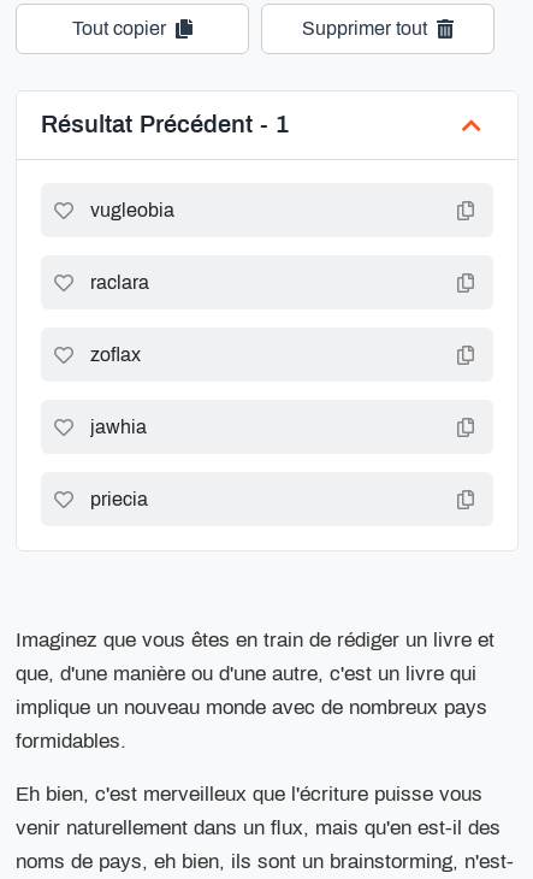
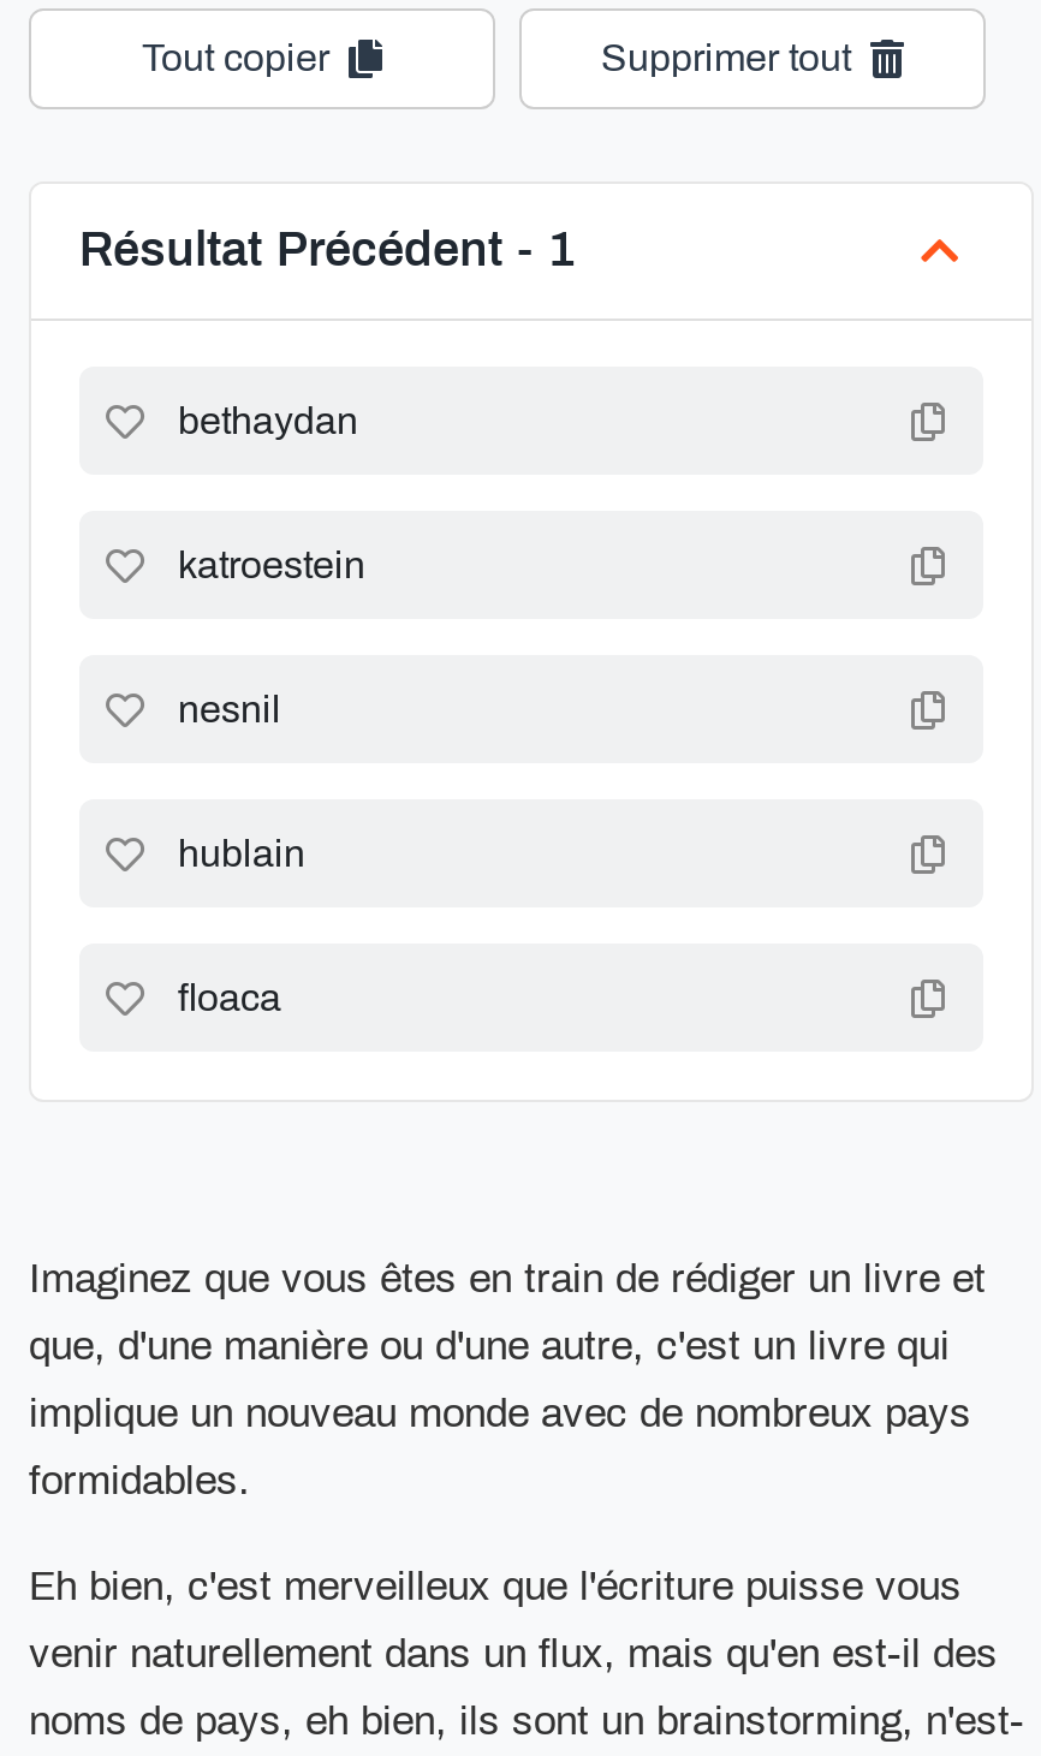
- vugleobia
+ bethaydan

- raclara
+ katroestein

- zoflax
+ nesnil

- jawhia
+ hublain

- priecia
+ floaca
